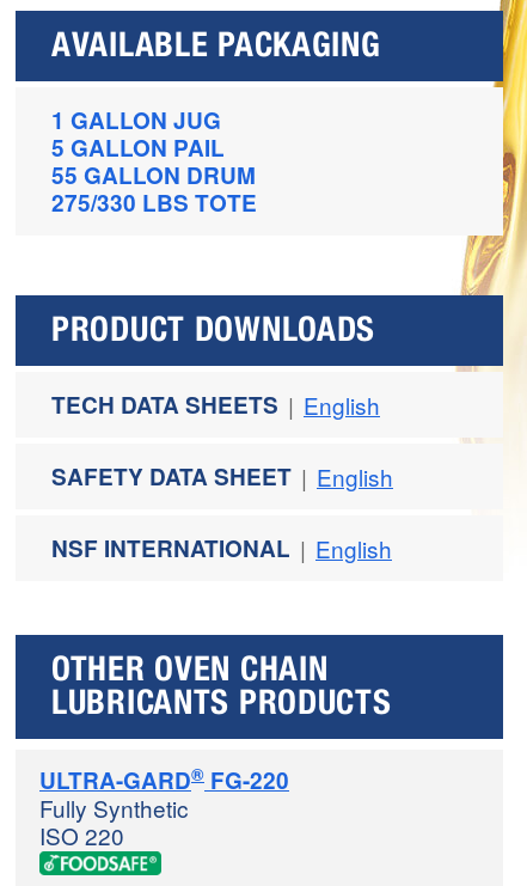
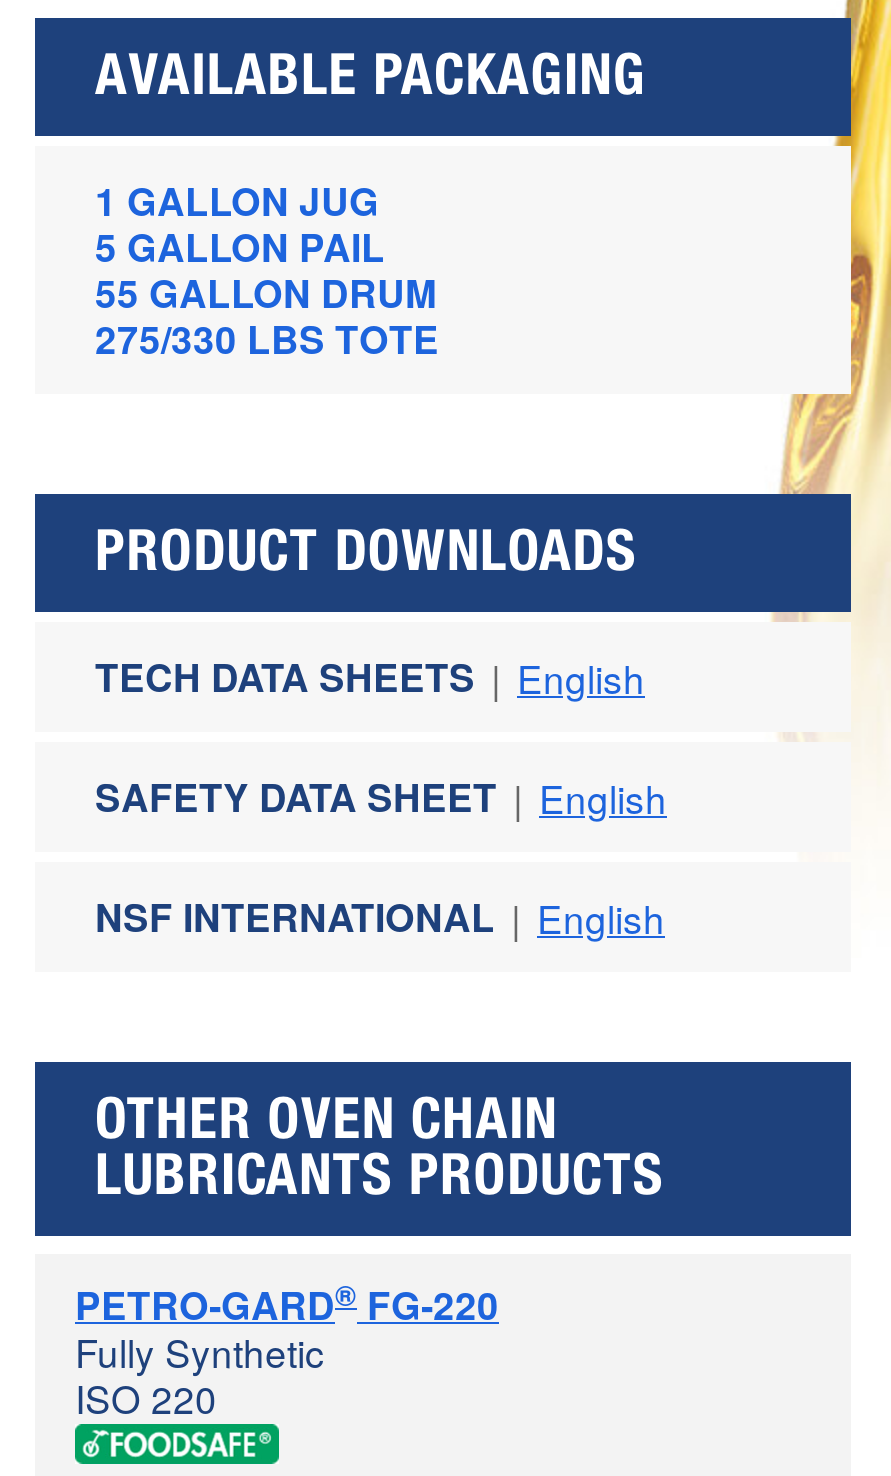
- ULTRA-GARD® FG-220
+ PETRO-GARD® FG-220
